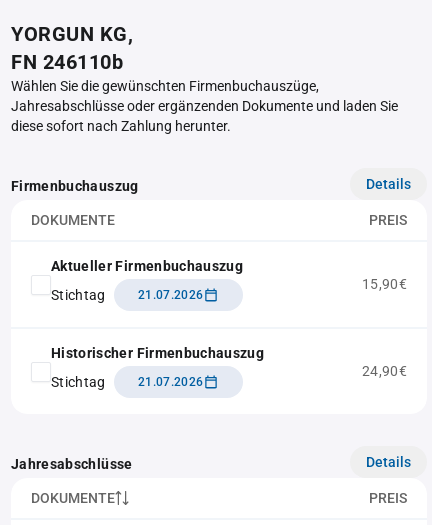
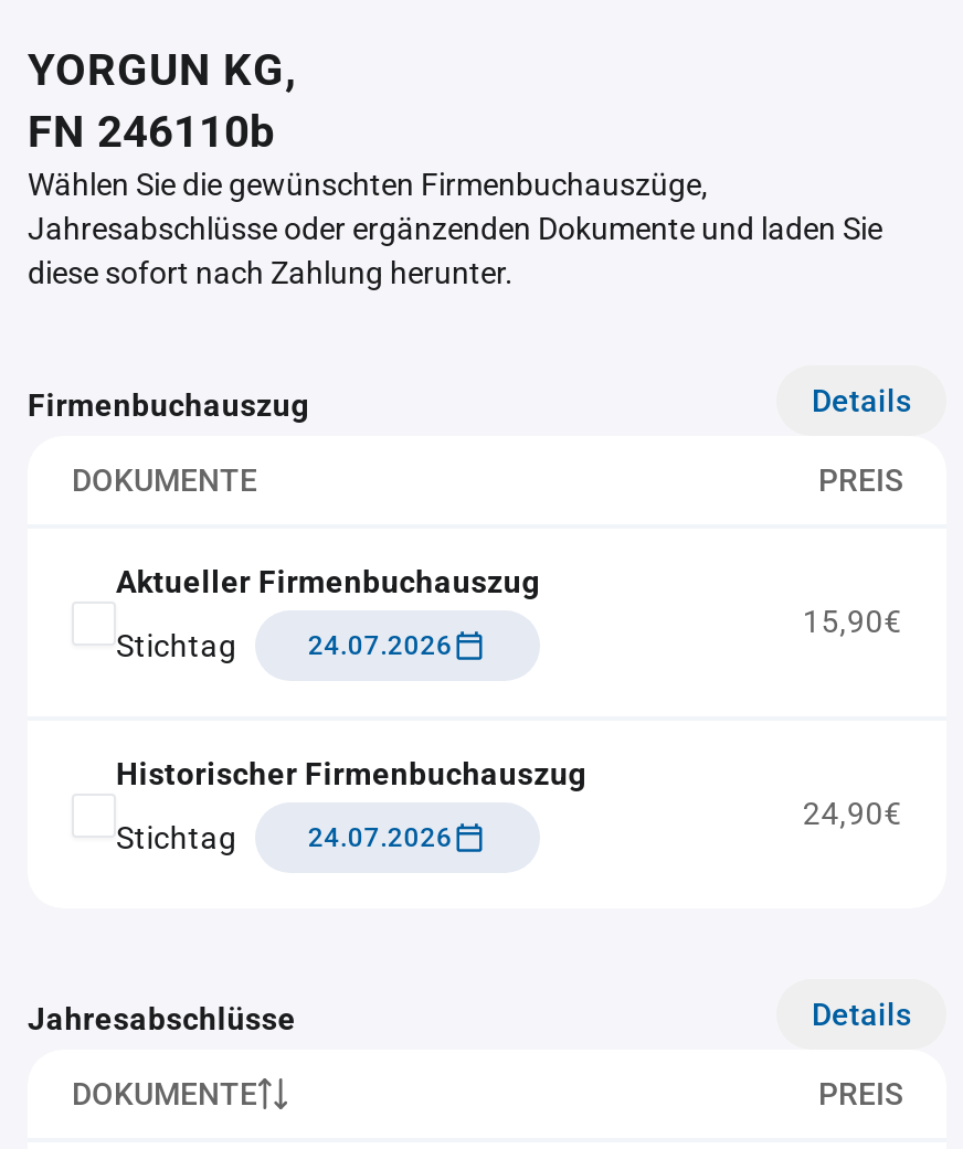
- 21.07.2026
+ 24.07.2026

- 21.07.2026
+ 24.07.2026
